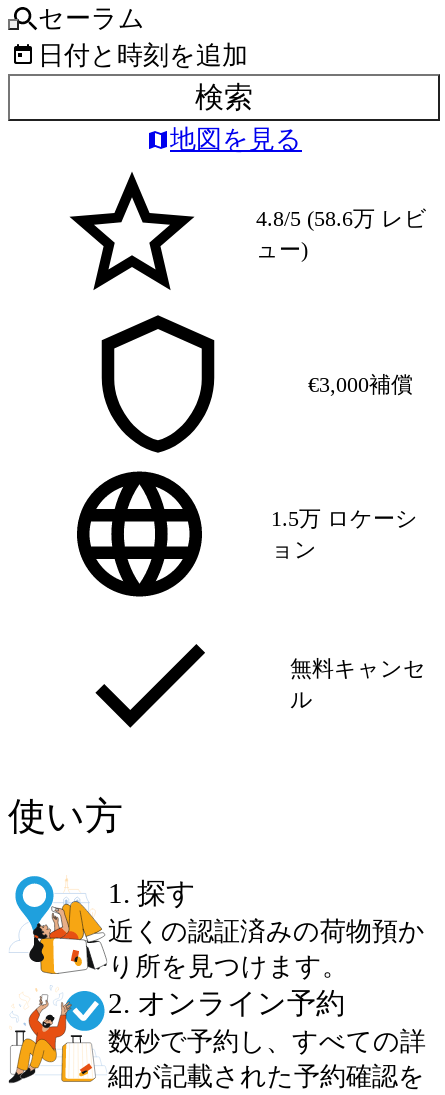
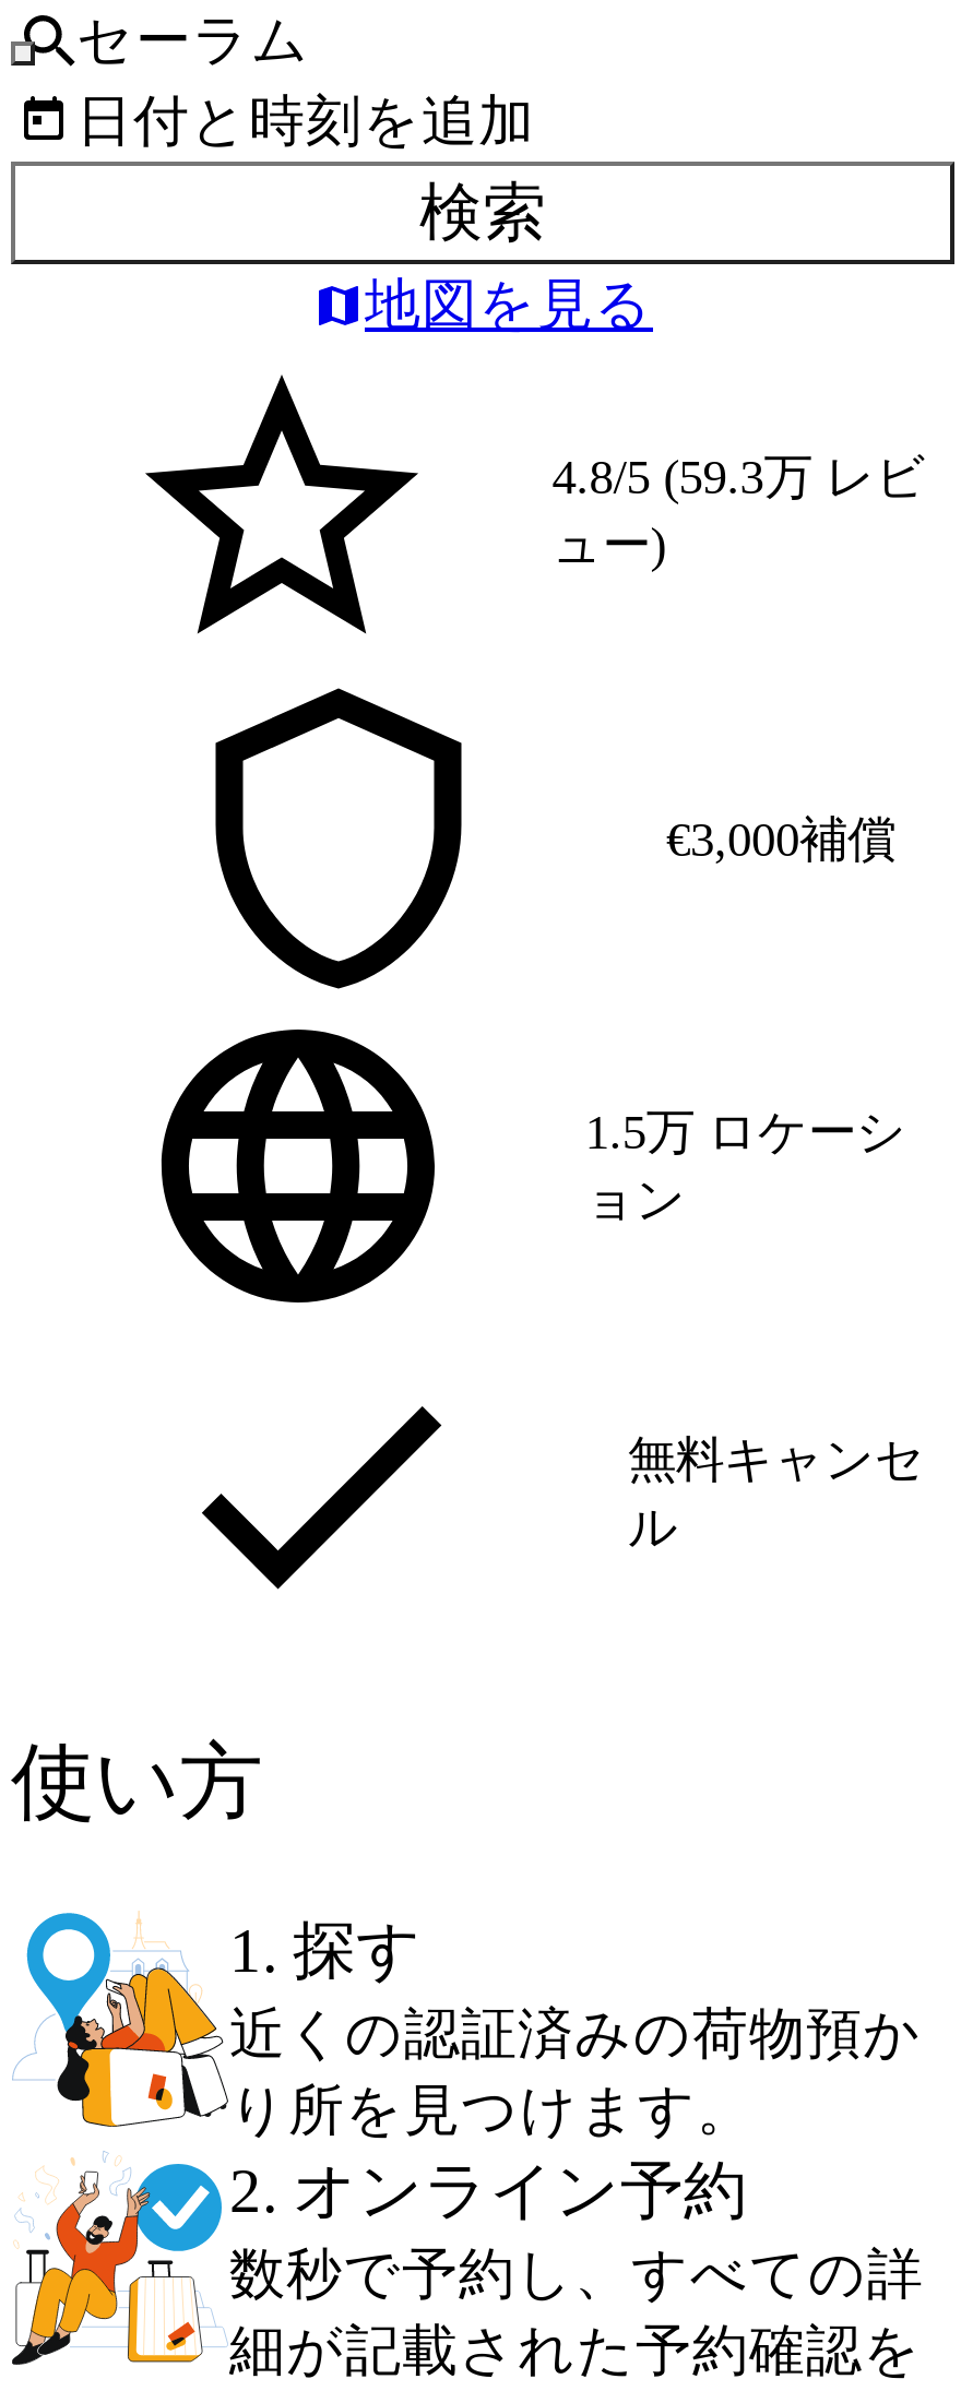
- 4.8/5 (58.6万 レビ
+ 4.8/5 (59.3万 レビ
